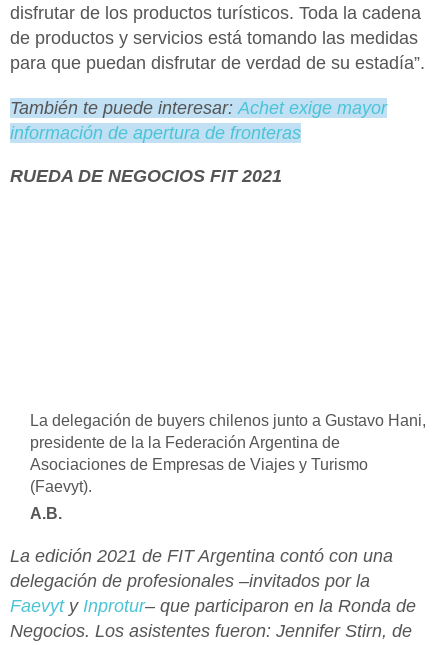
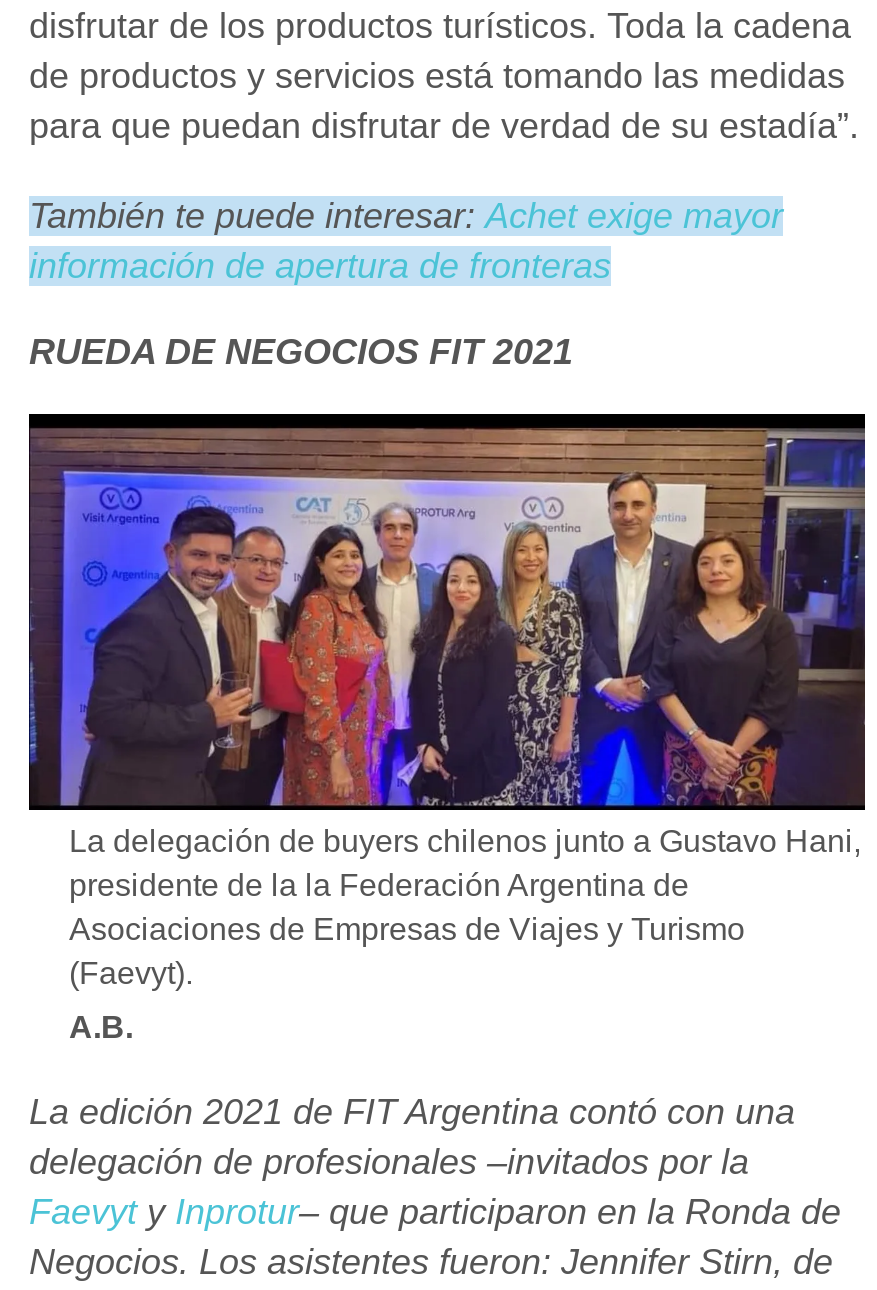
+ [image]
